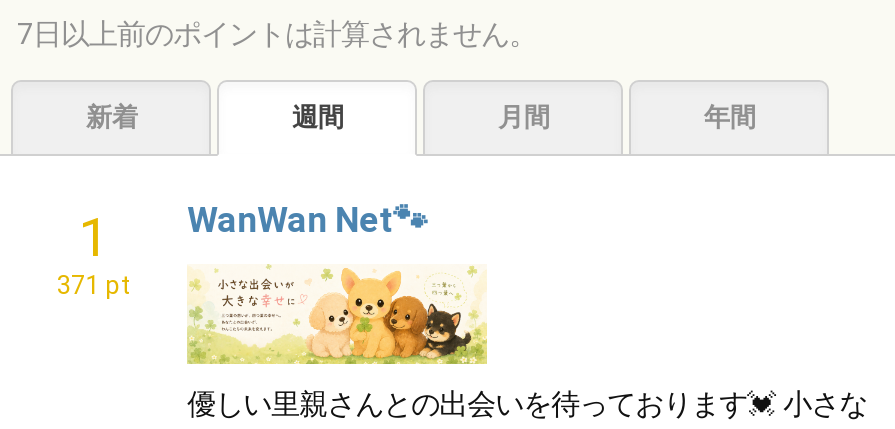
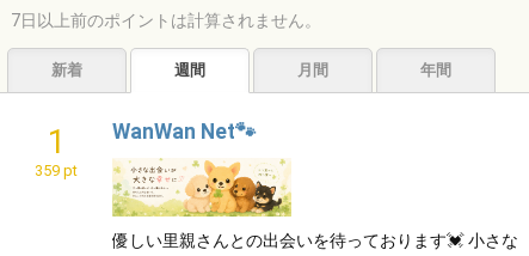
- 371 pt
+ 359 pt
